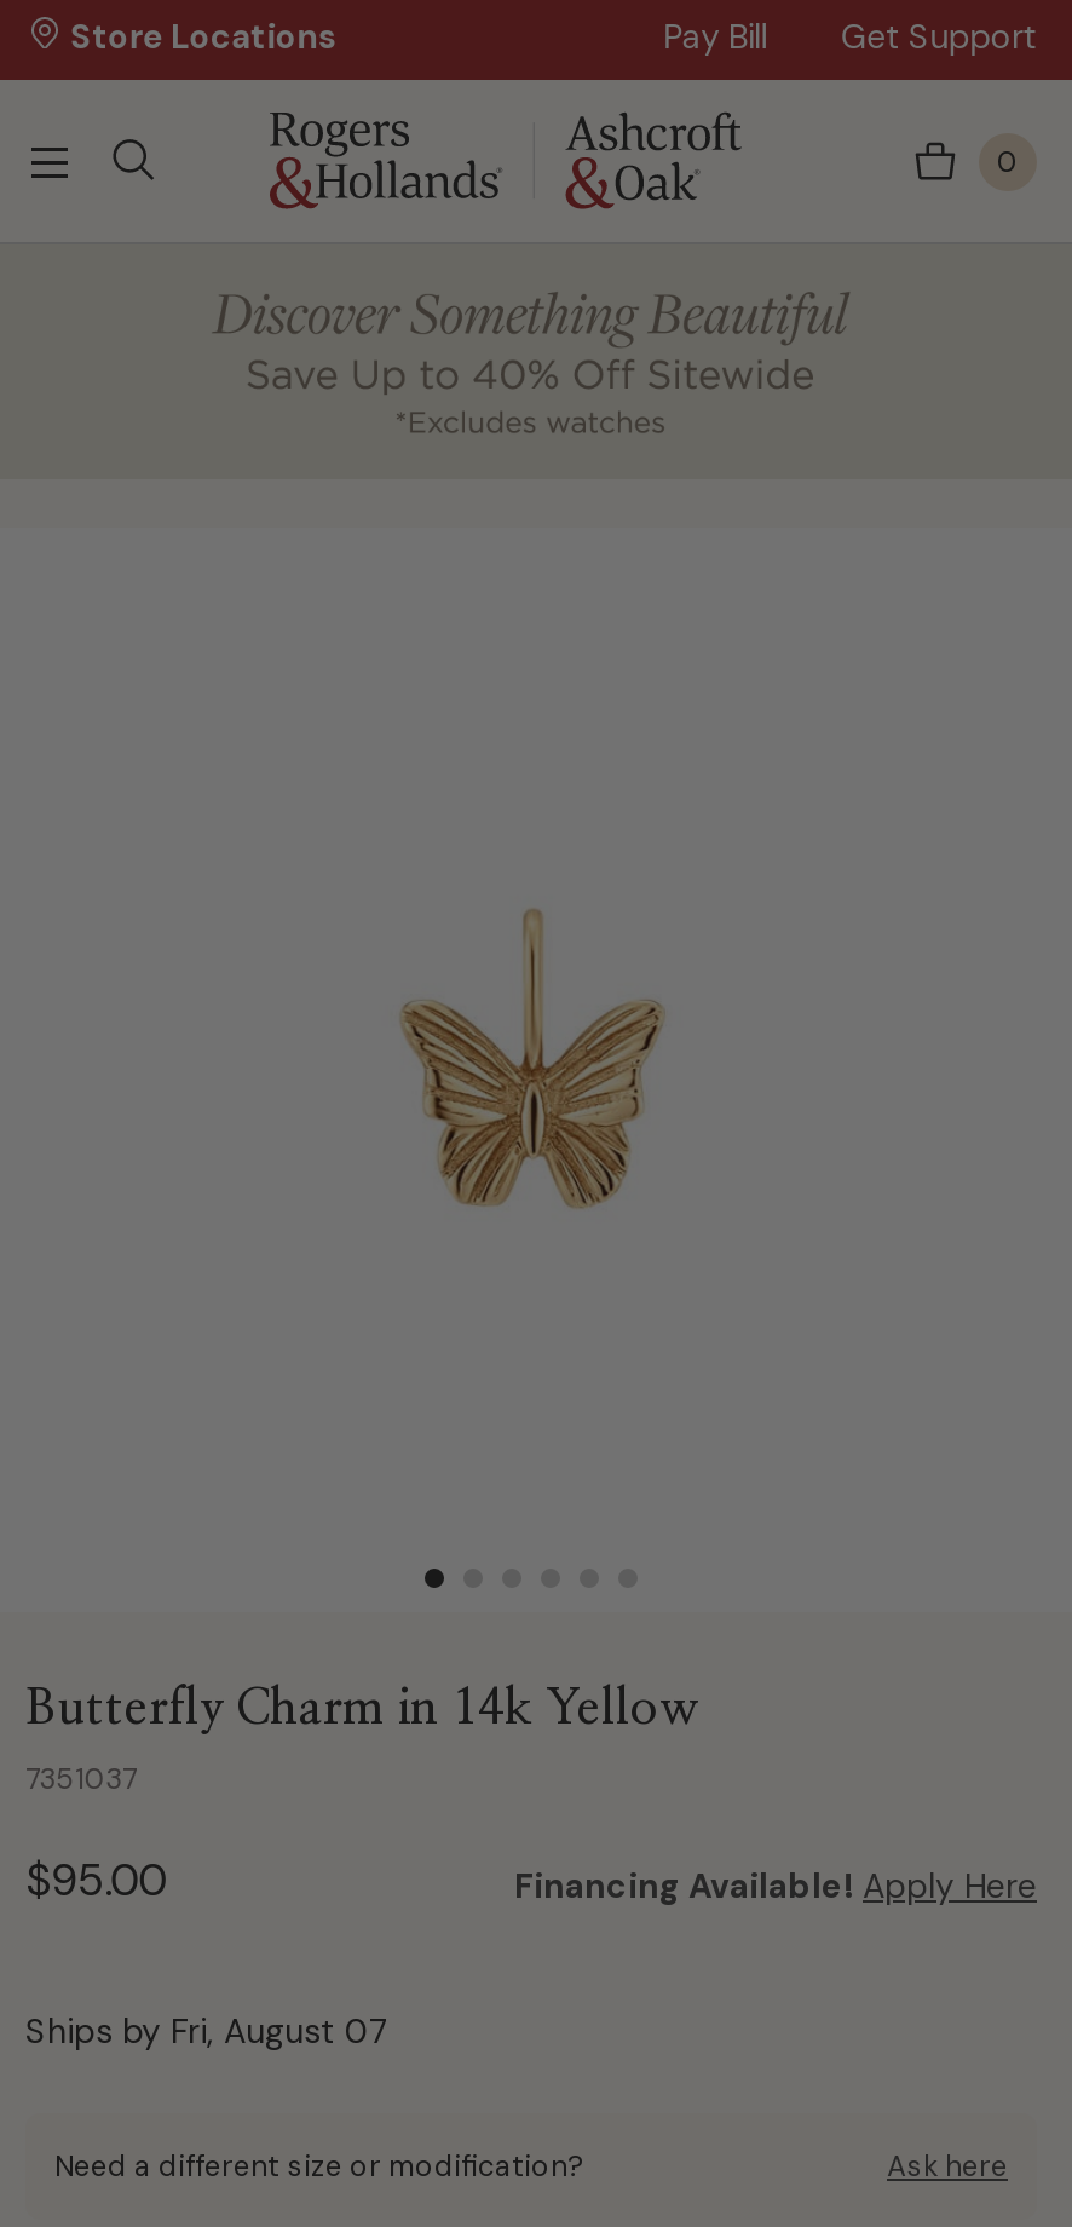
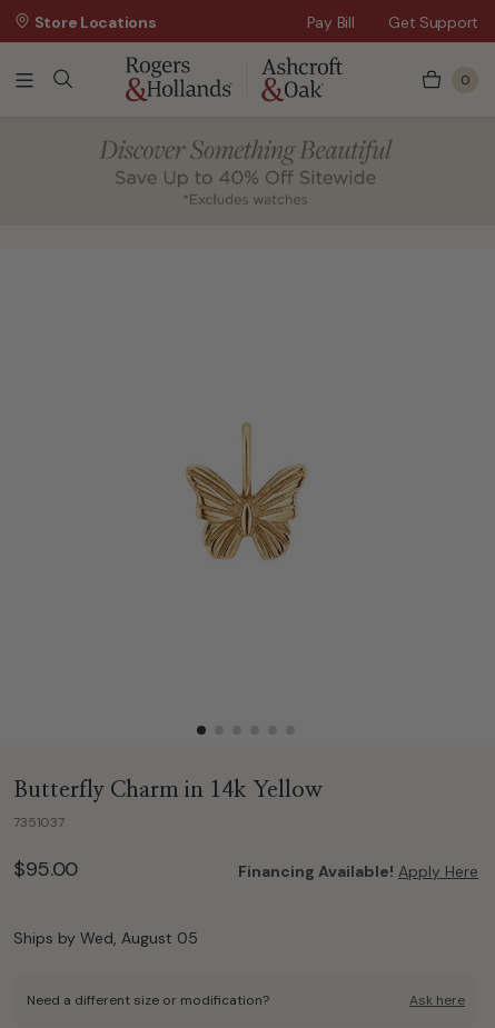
- Ships by Fri, August 07
+ Ships by Wed, August 05
